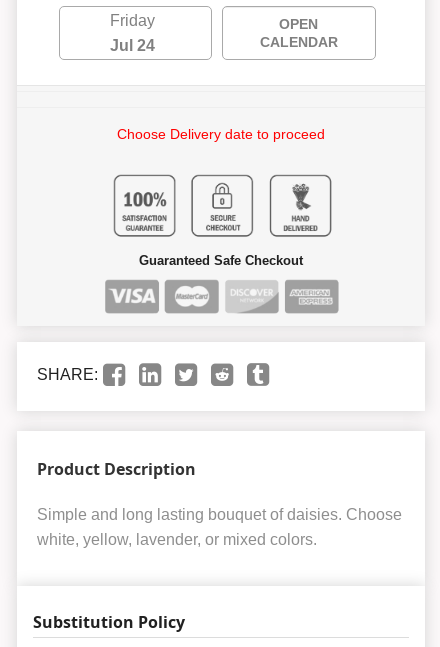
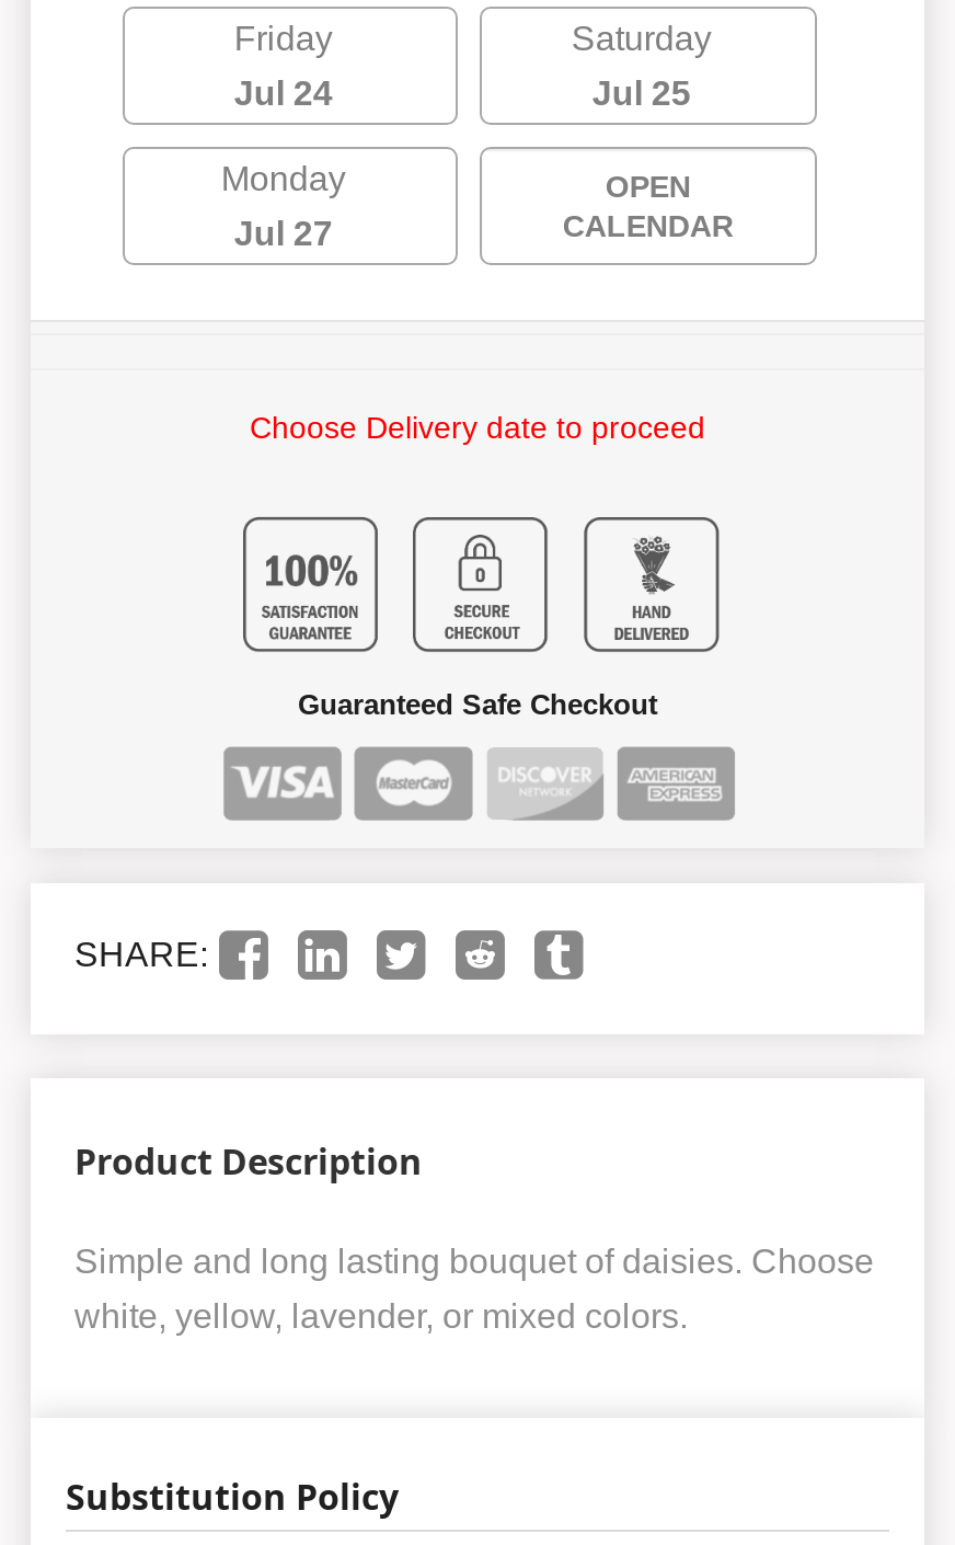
+ Saturday
+ Jul 25
+ Monday
+ Jul 27
